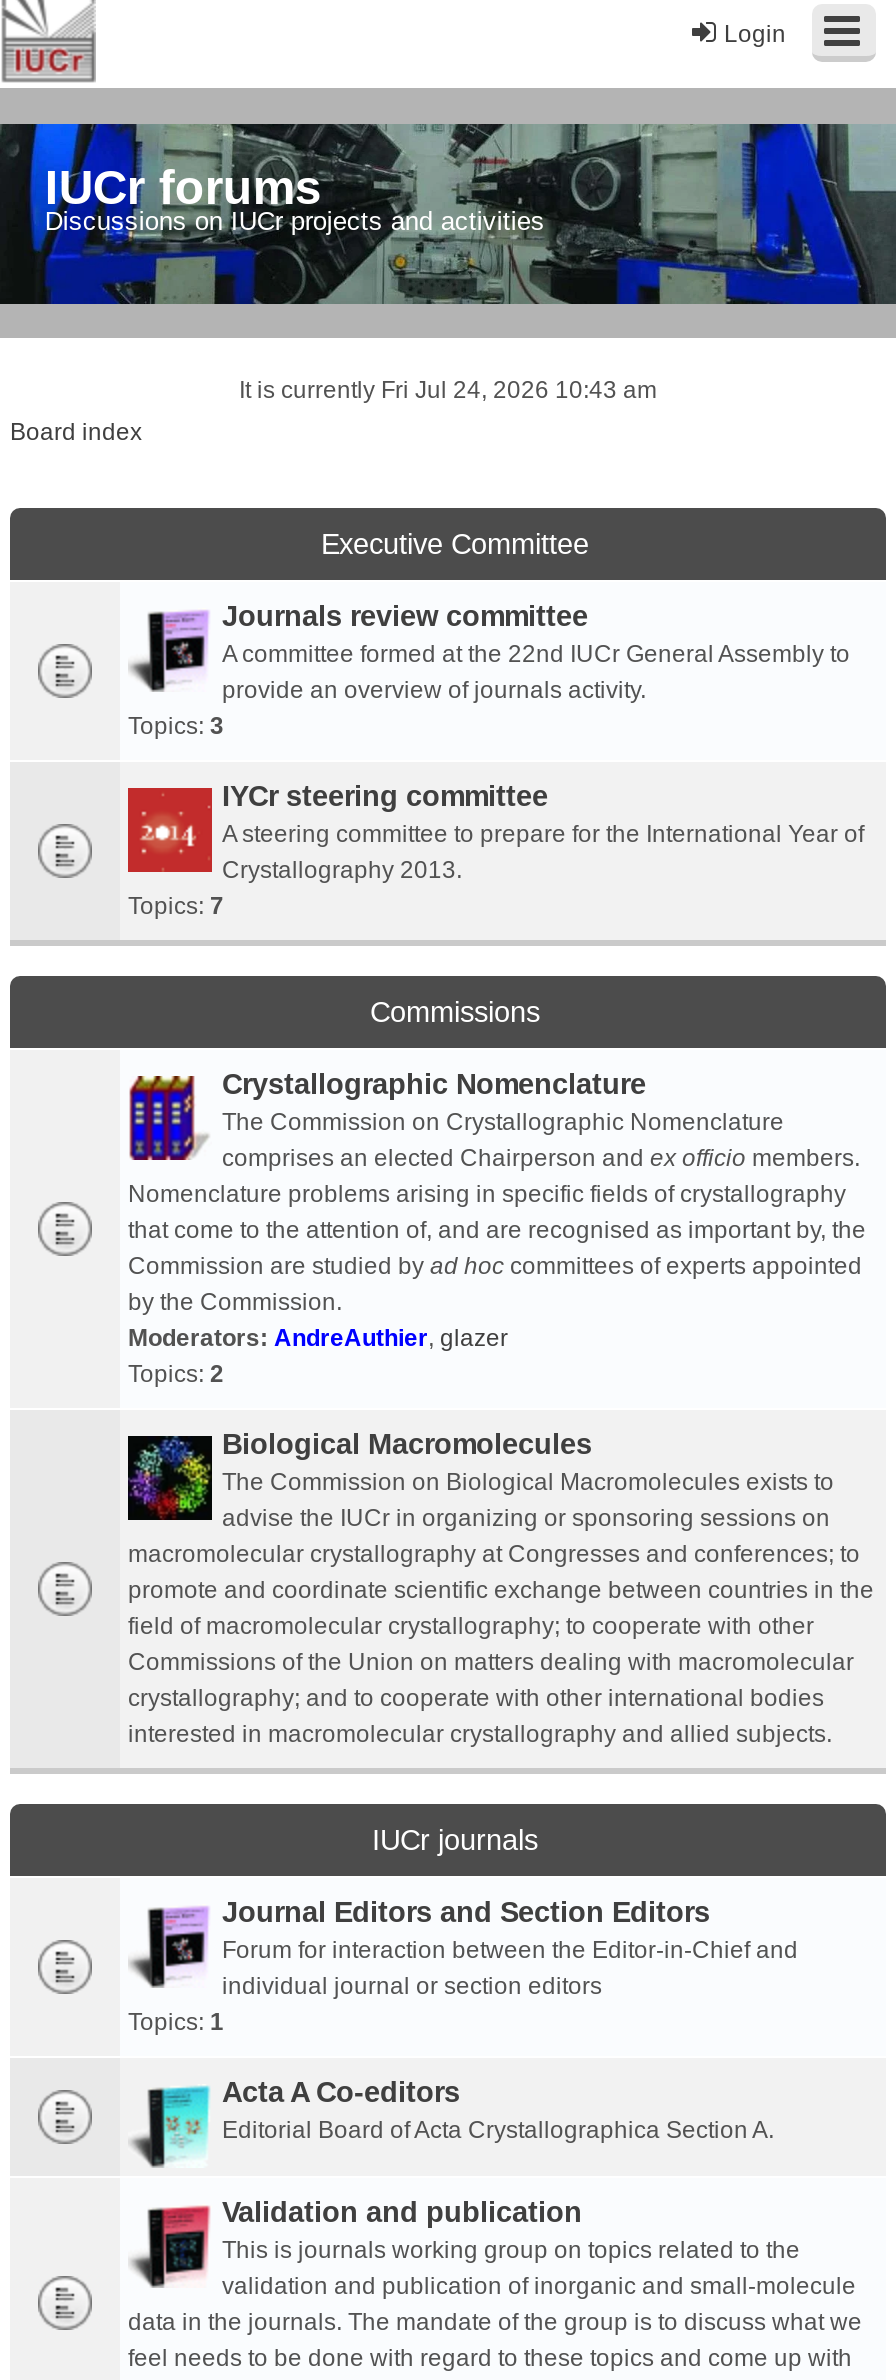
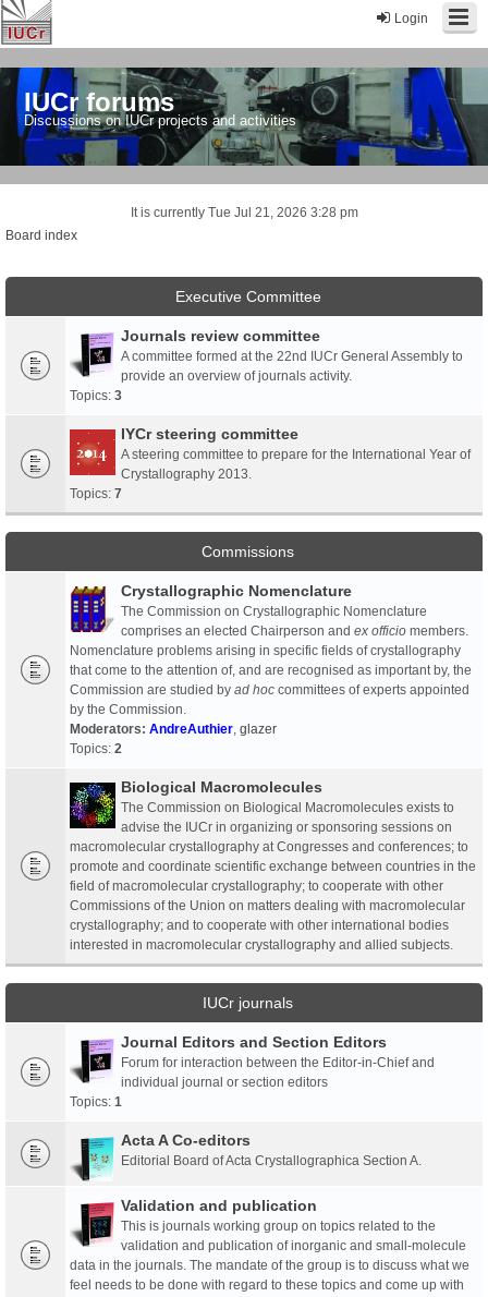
- It is currently Fri Jul 24, 2026 10:43 am
+ It is currently Tue Jul 21, 2026 3:28 pm
